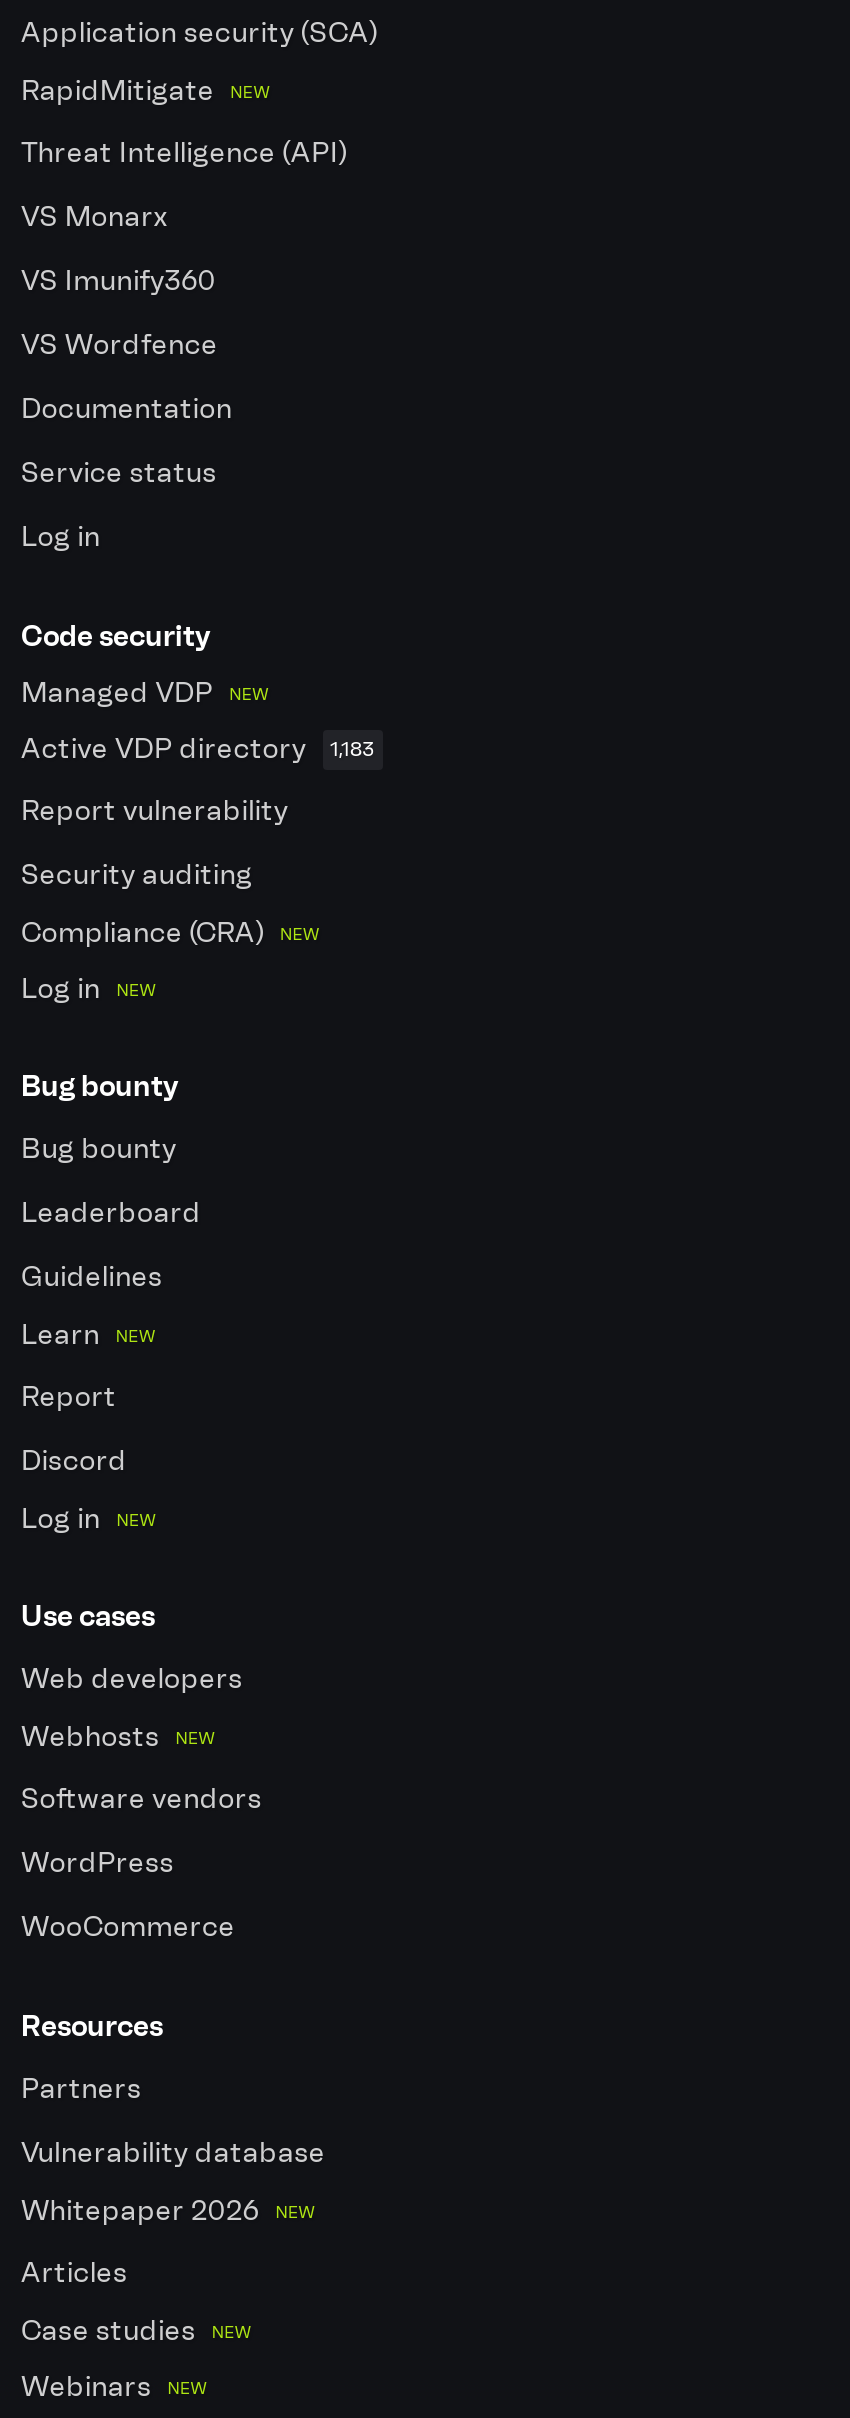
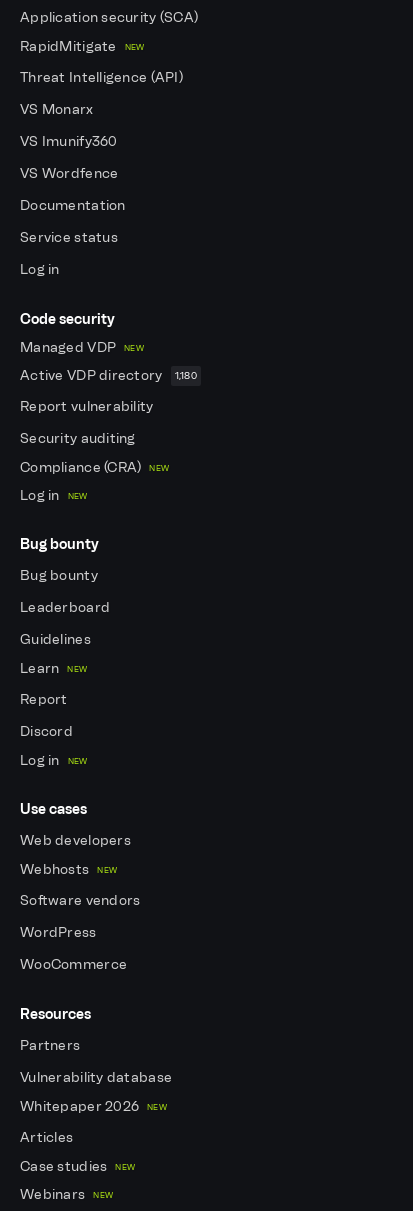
- Active VDP directory 1,183
+ Active VDP directory 1,180
